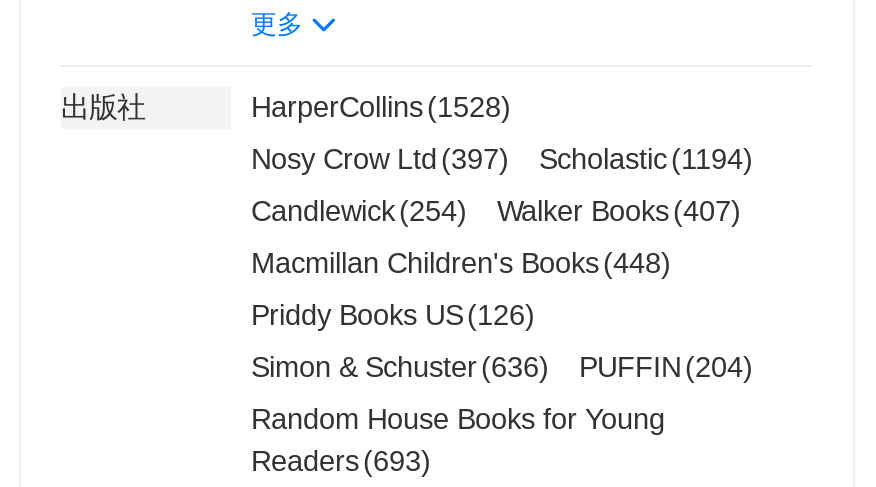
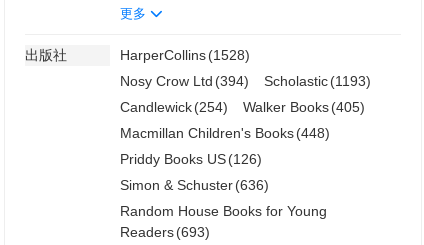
- Nosy Crow Ltd (397)
+ Nosy Crow Ltd (394)

- Scholastic (1194)
+ Scholastic (1193)

- Candlewick (254) Walker Books (407)
+ Candlewick (254) Walker Books (405)

- PUFFIN (204)
